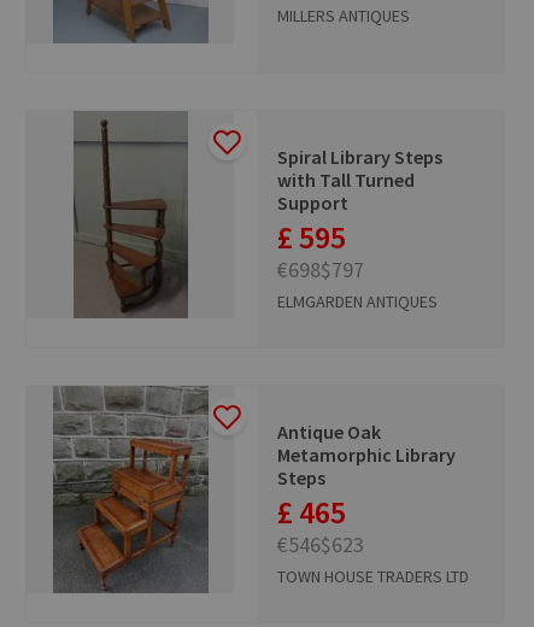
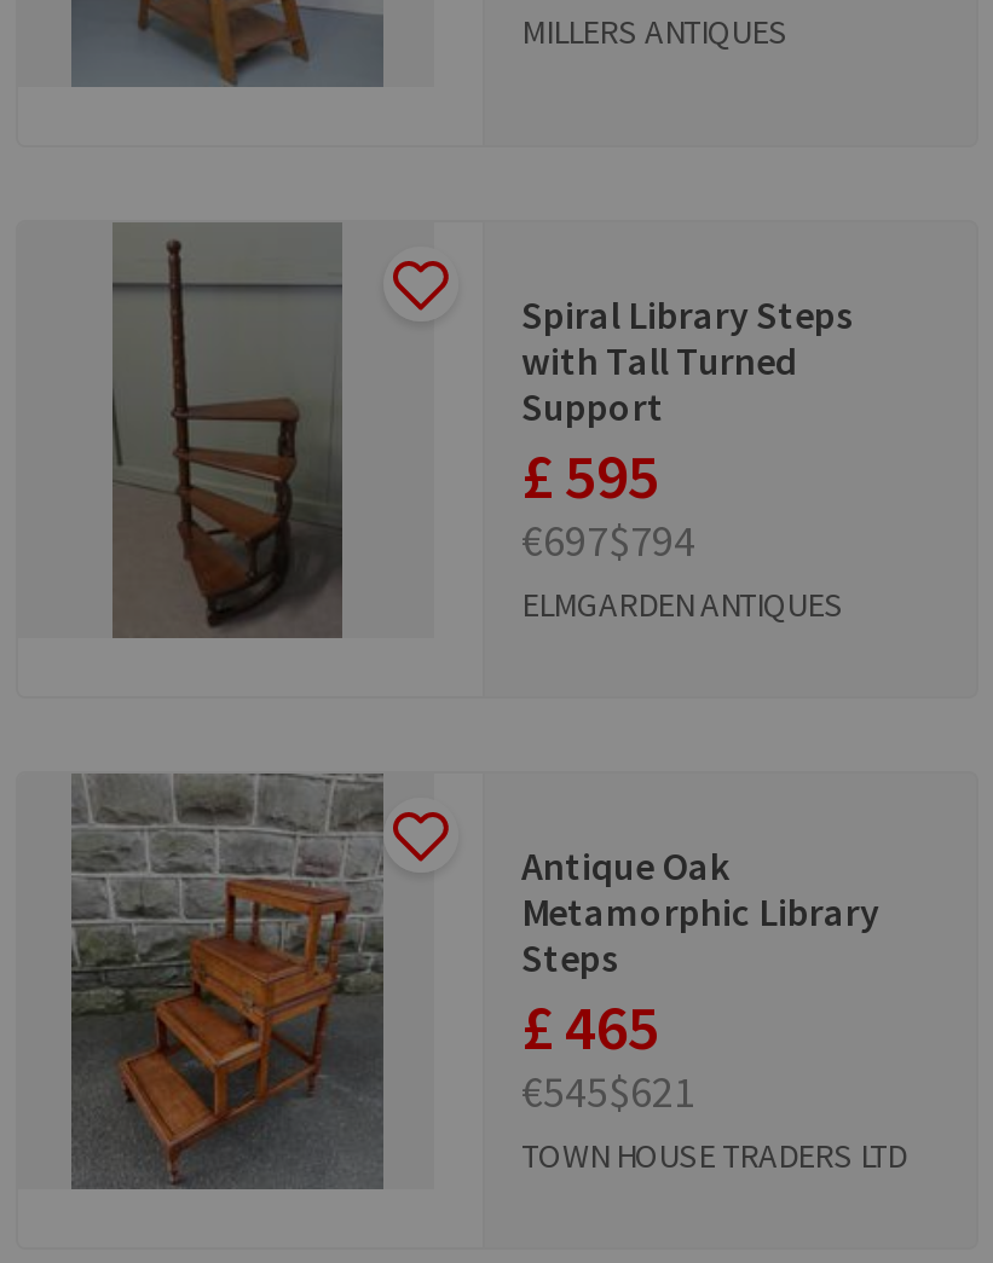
- €698$797
+ €697$794

- €546$623
+ €545$621
